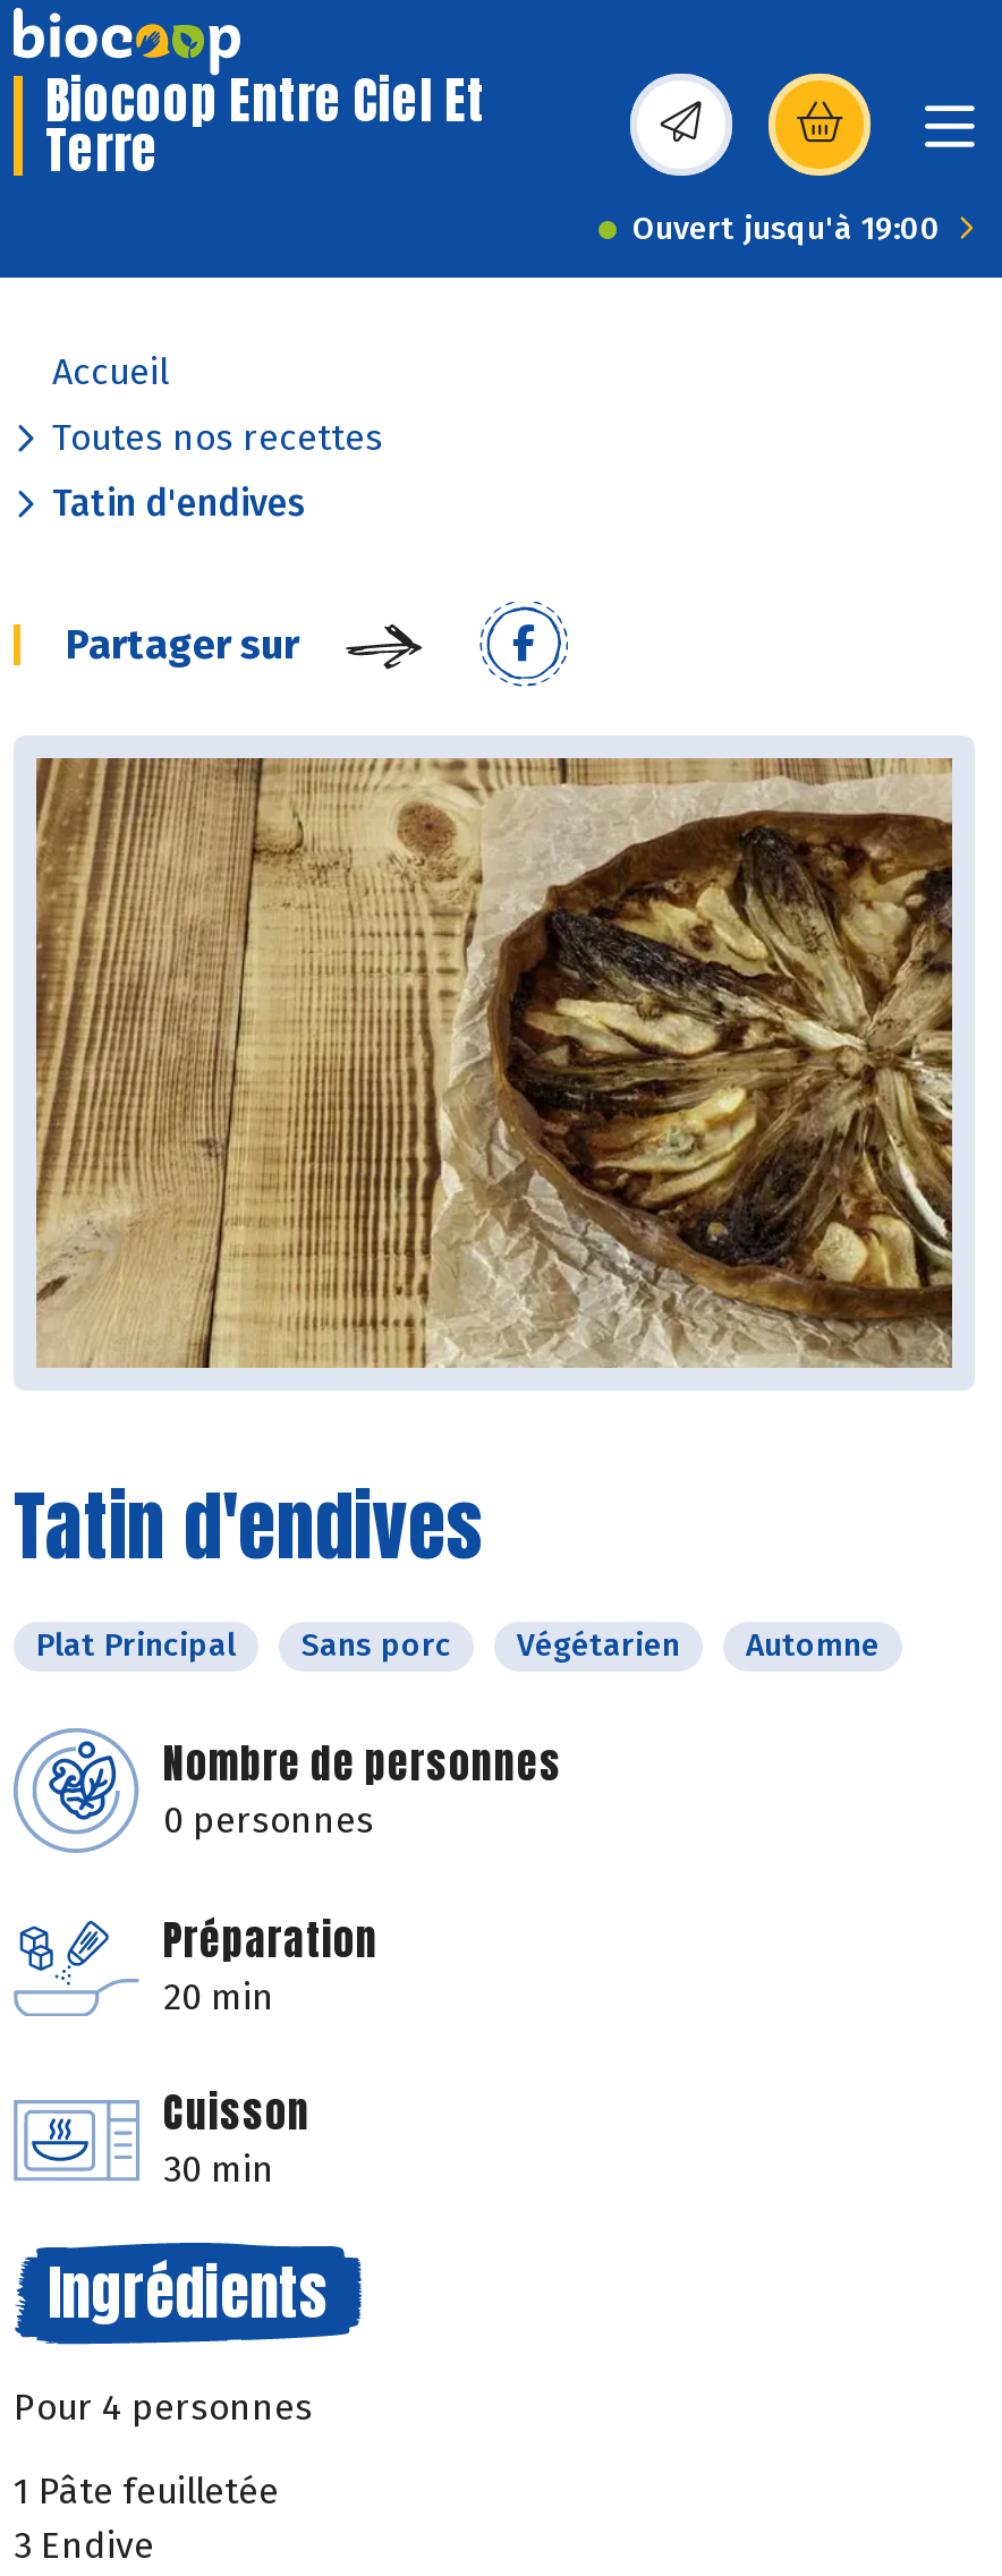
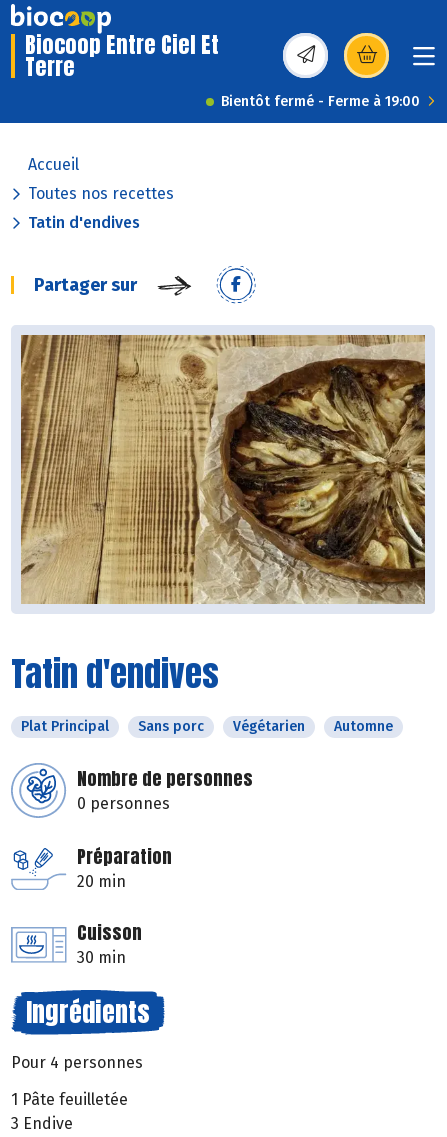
- Ouvert jusqu'à 19:00
+ Bientôt fermé - Ferme à 19:00
